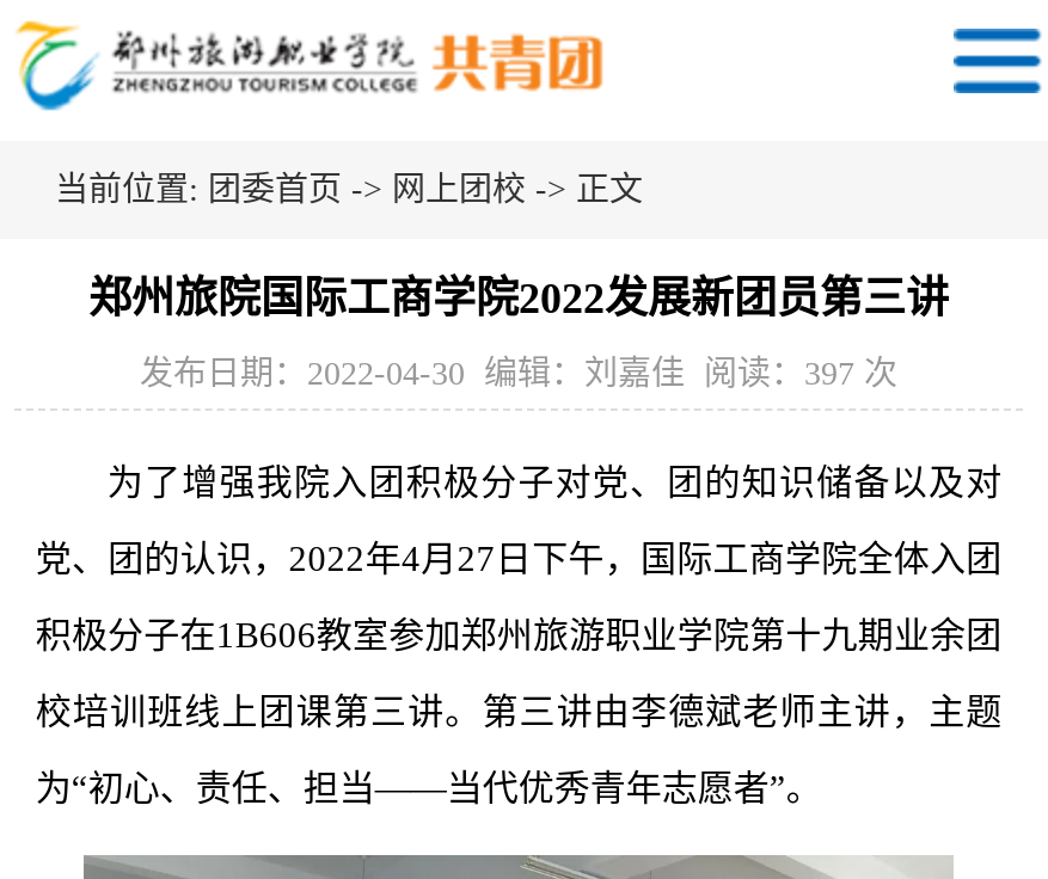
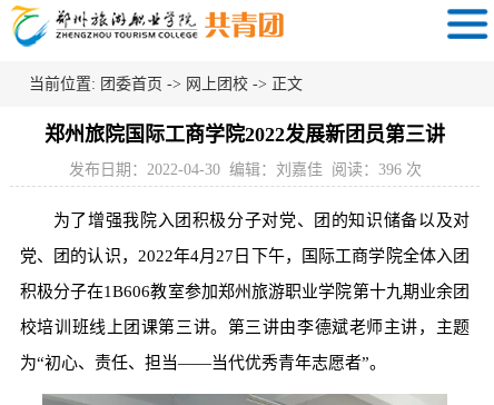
- 发布日期：2022-04-30 编辑：刘嘉佳 阅读：397次
+ 发布日期：2022-04-30 编辑：刘嘉佳 阅读：396次
